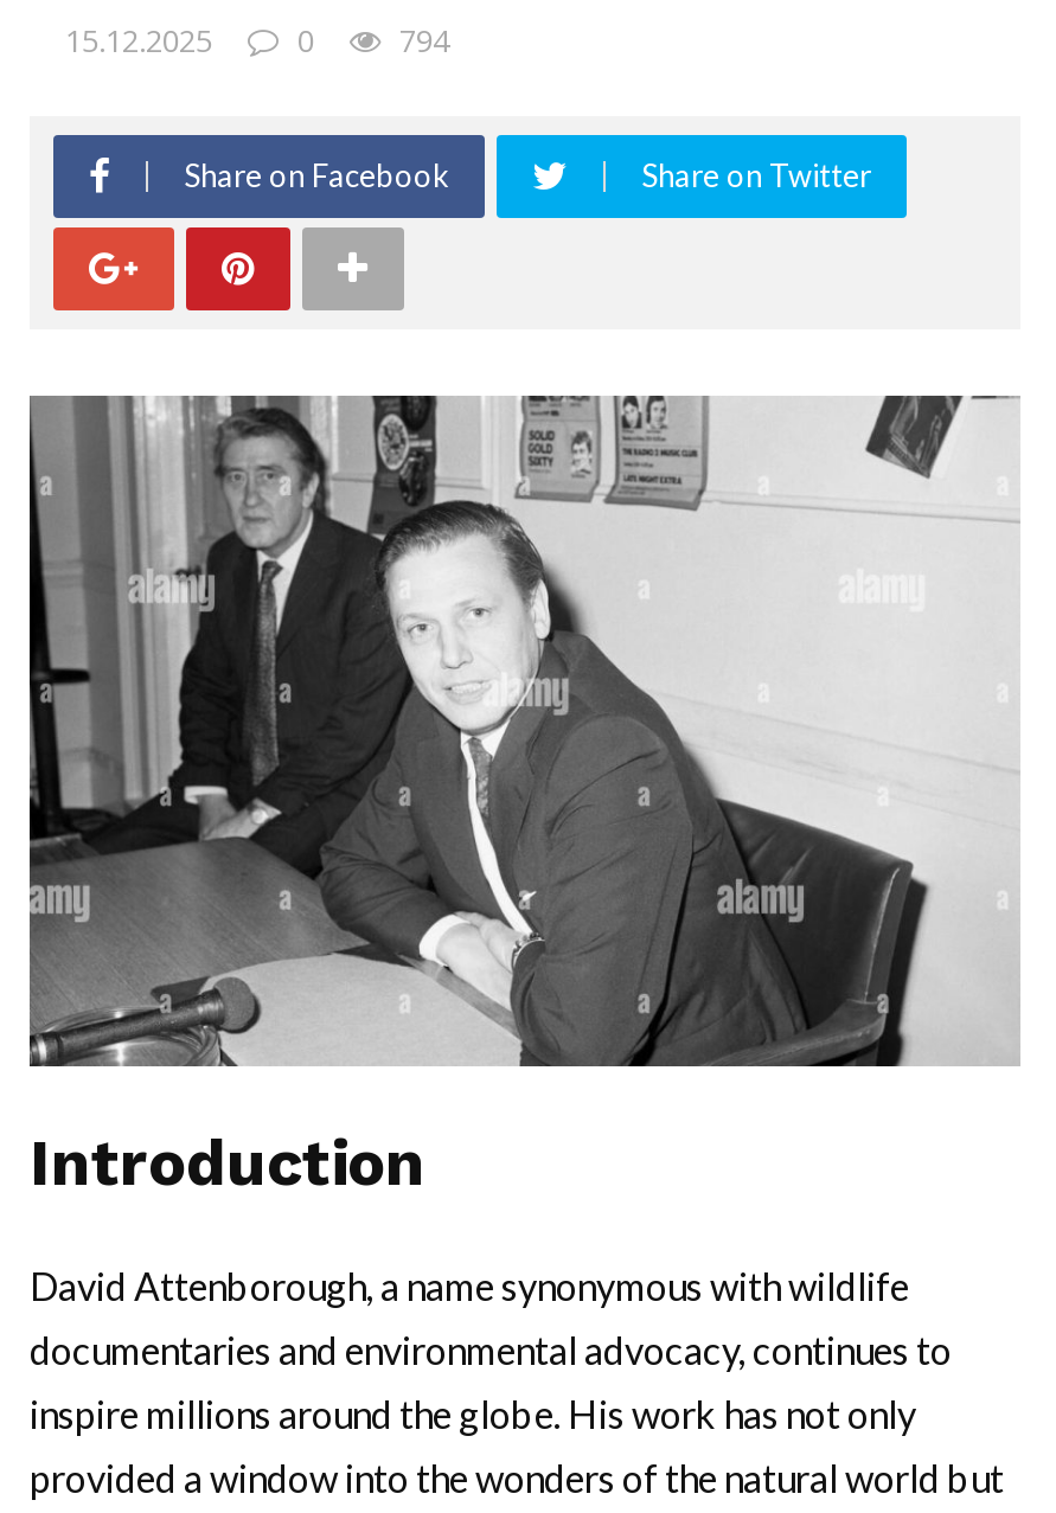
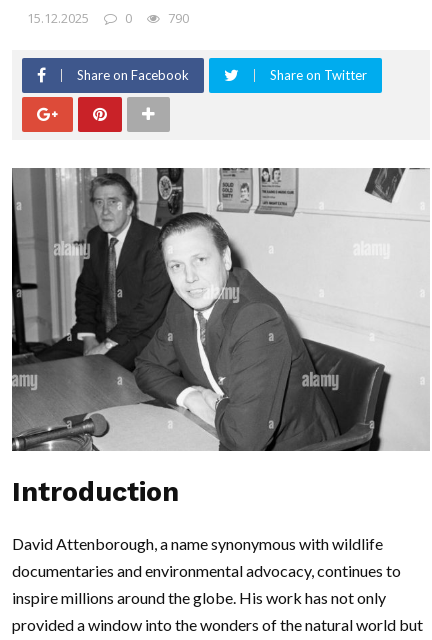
- 15.12.2025 0 794
+ 15.12.2025 0 790
